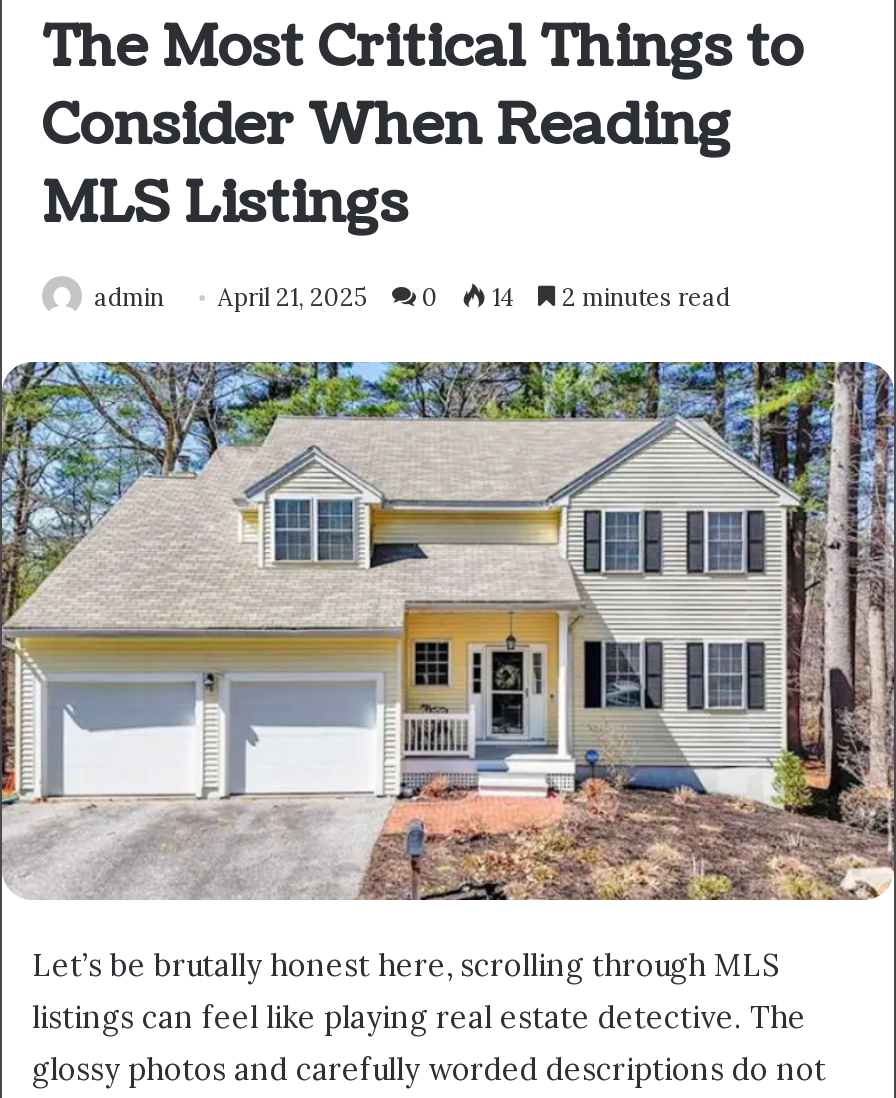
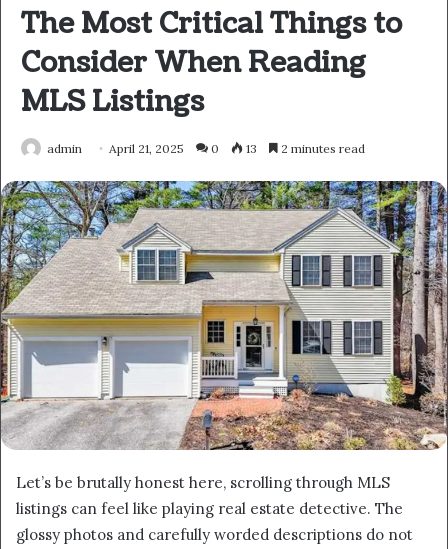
- admin April 21, 2025 0 14 2 minutes read
+ admin April 21, 2025 0 13 2 minutes read
